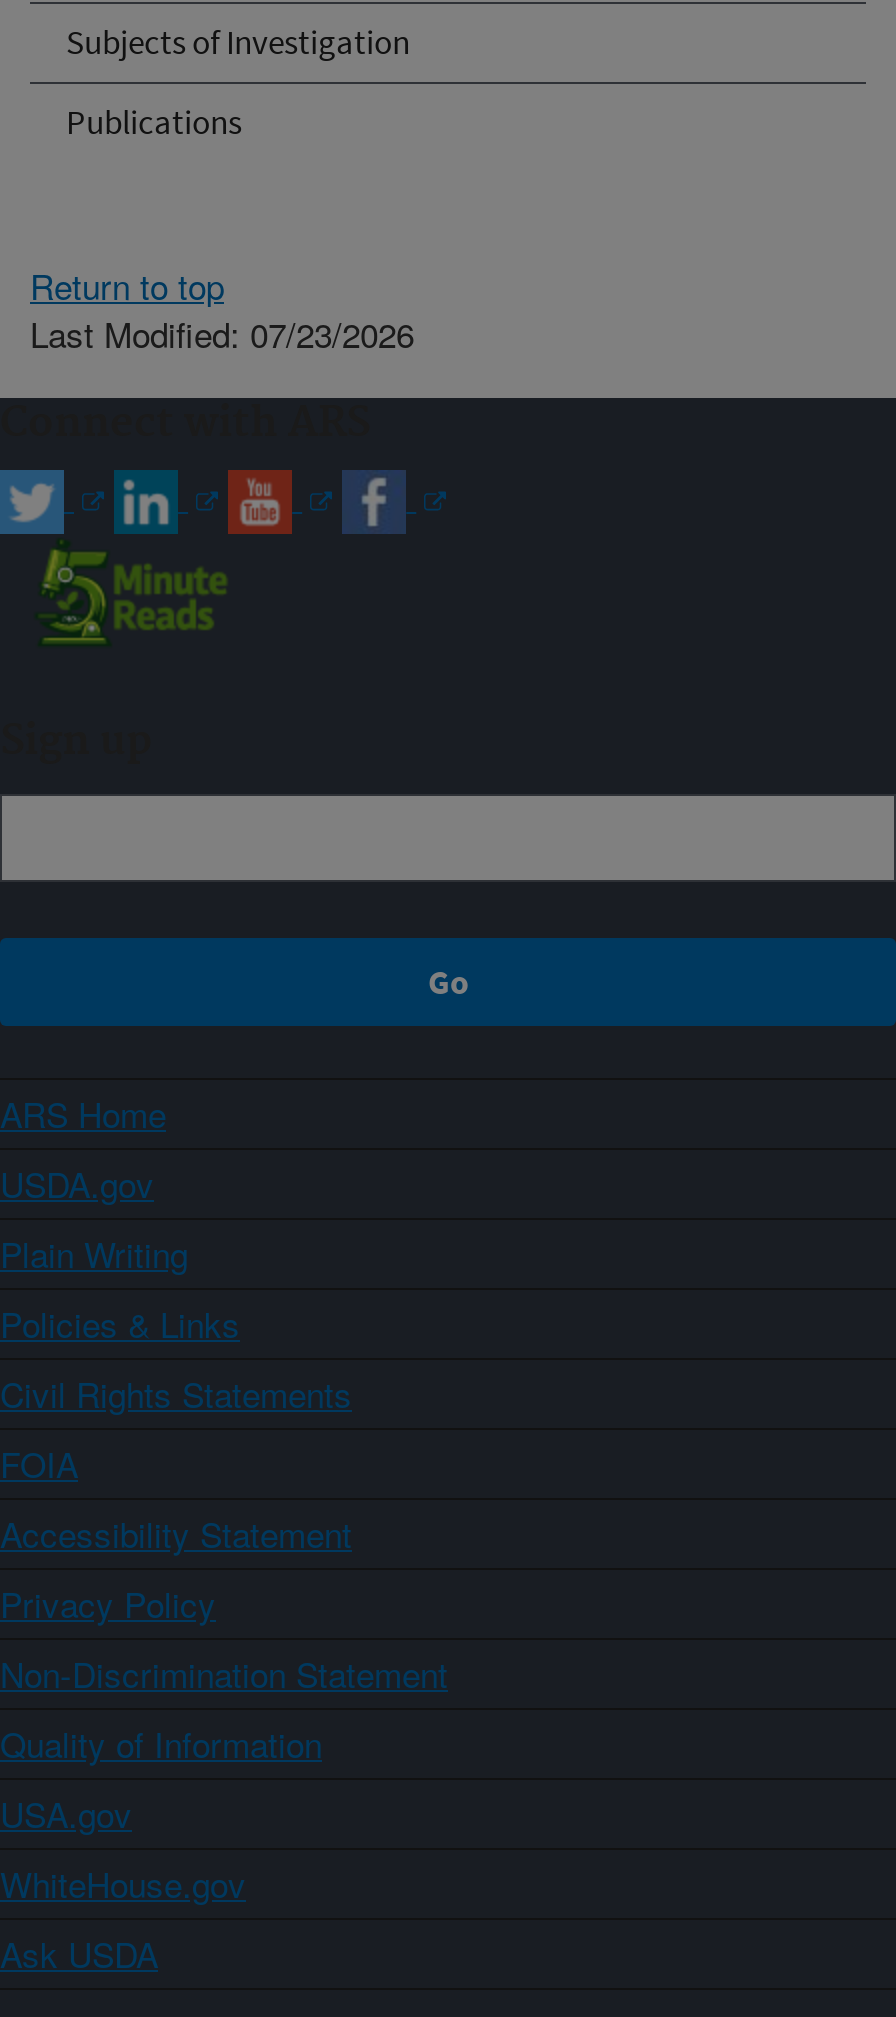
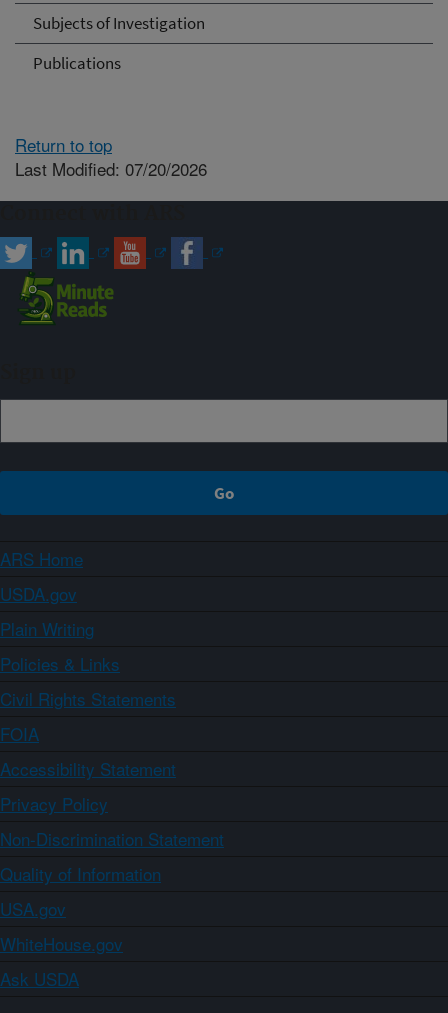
- Last Modified: 07/23/2026
+ Last Modified: 07/20/2026
